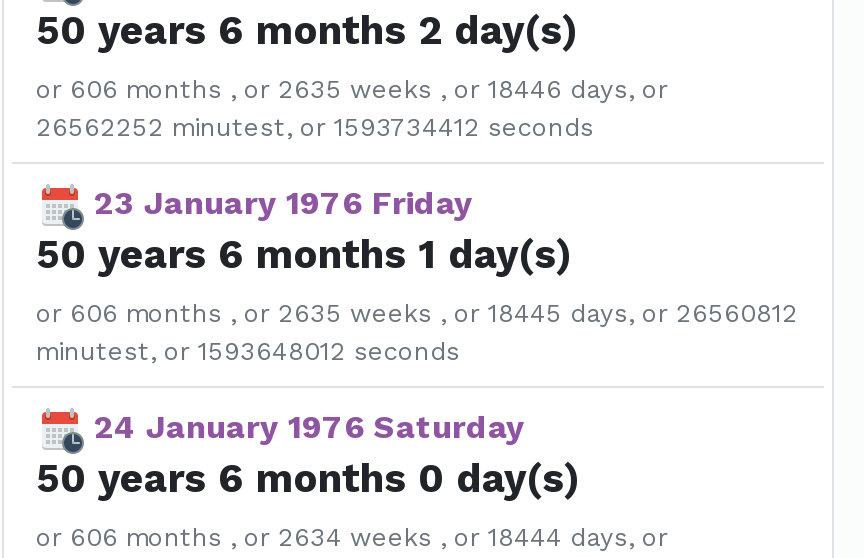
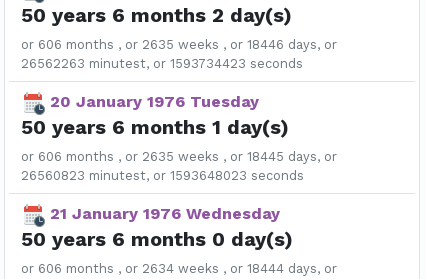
- 26562252 minutest, or 1593734412 seconds
+ 26562263 minutest, or 1593734423 seconds

- 23 January 1976 Friday
+ 20 January 1976 Tuesday

- or 606 months , or 2635 weeks , or 18445 days, or 26560812
- minutest, or 1593648012 seconds
+ or 606 months , or 2635 weeks , or 18445 days, or
+ 26560823 minutest, or 1593648023 seconds

- 24 January 1976 Saturday
+ 21 January 1976 Wednesday
